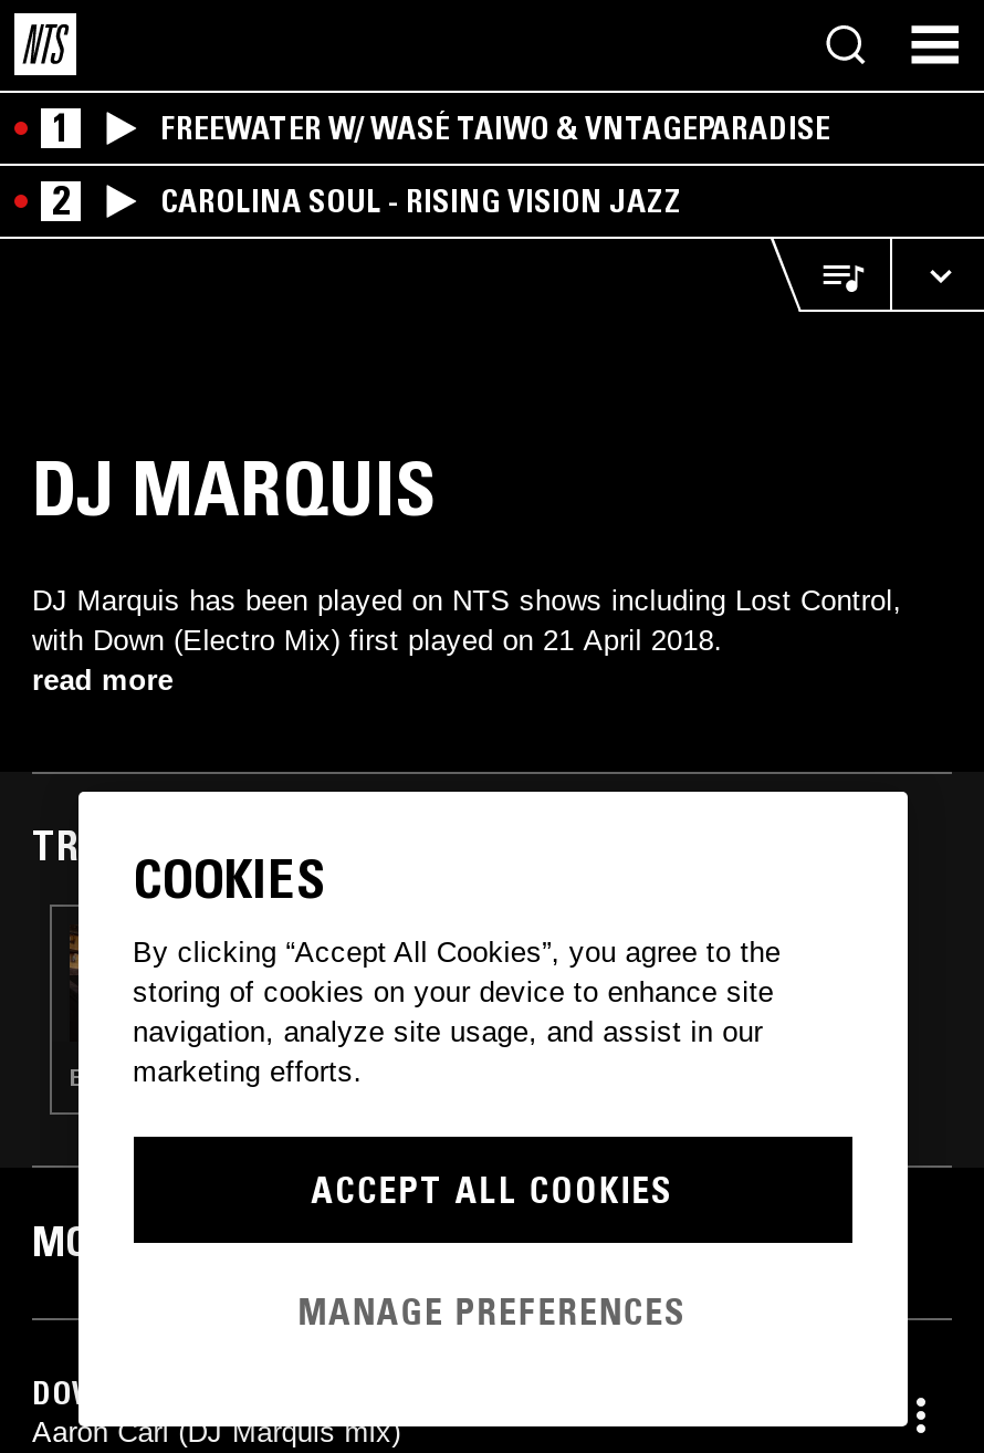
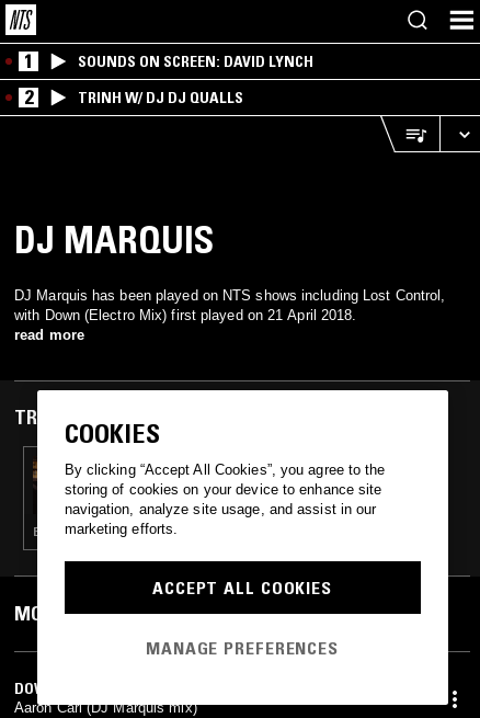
- FREEWATER W/ WASÉ TAIWO & VNTAGEPARADISE
+ SOUNDS ON SCREEN: DAVID LYNCH

- CAROLINA SOUL - RISING VISION JAZZ
+ TRINH W/ DJ DJ QUALLS
